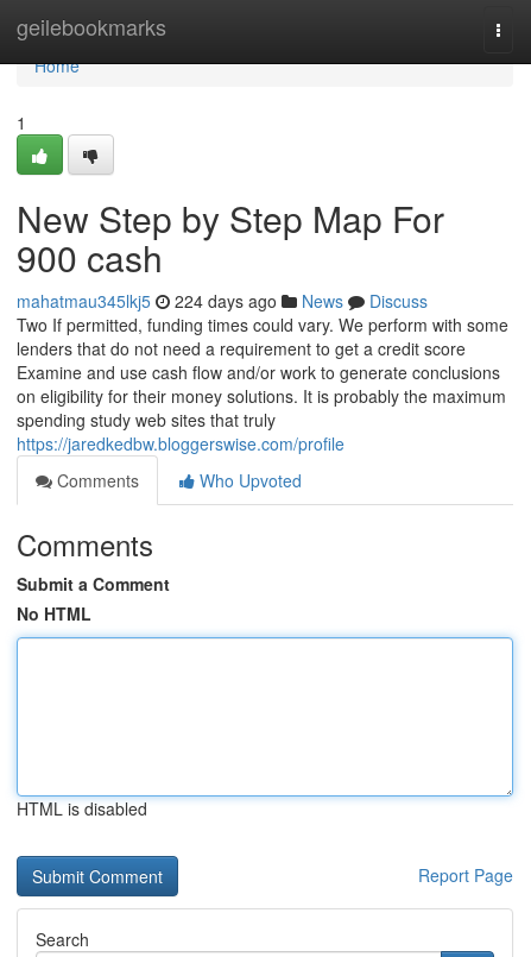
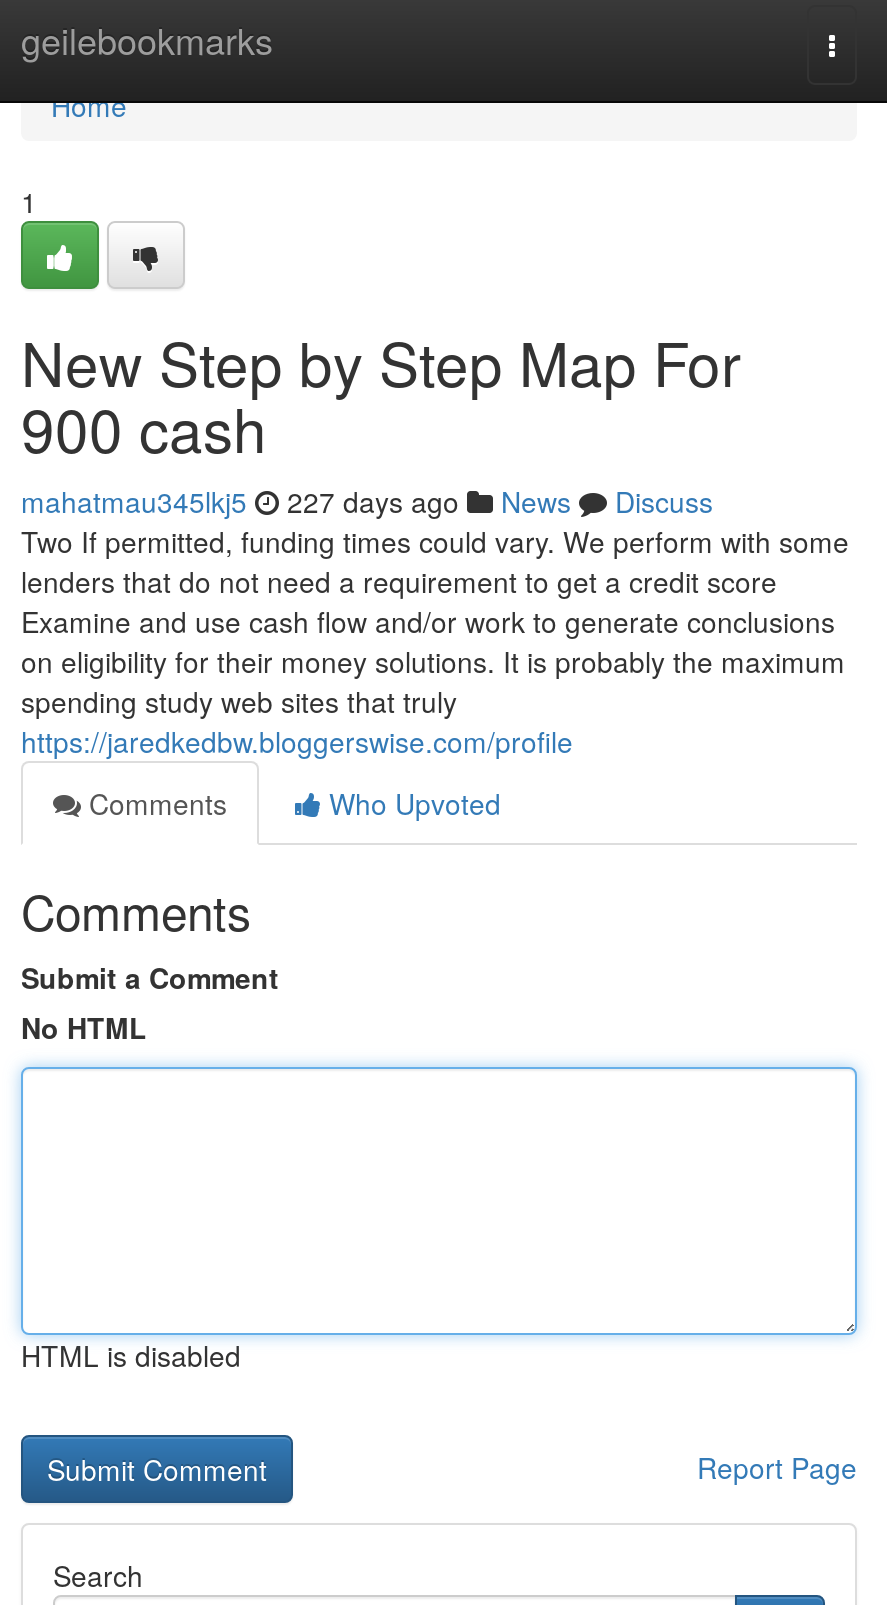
- mahatmau345lkj5 224 days ago News Discuss
+ mahatmau345lkj5 227 days ago News Discuss
